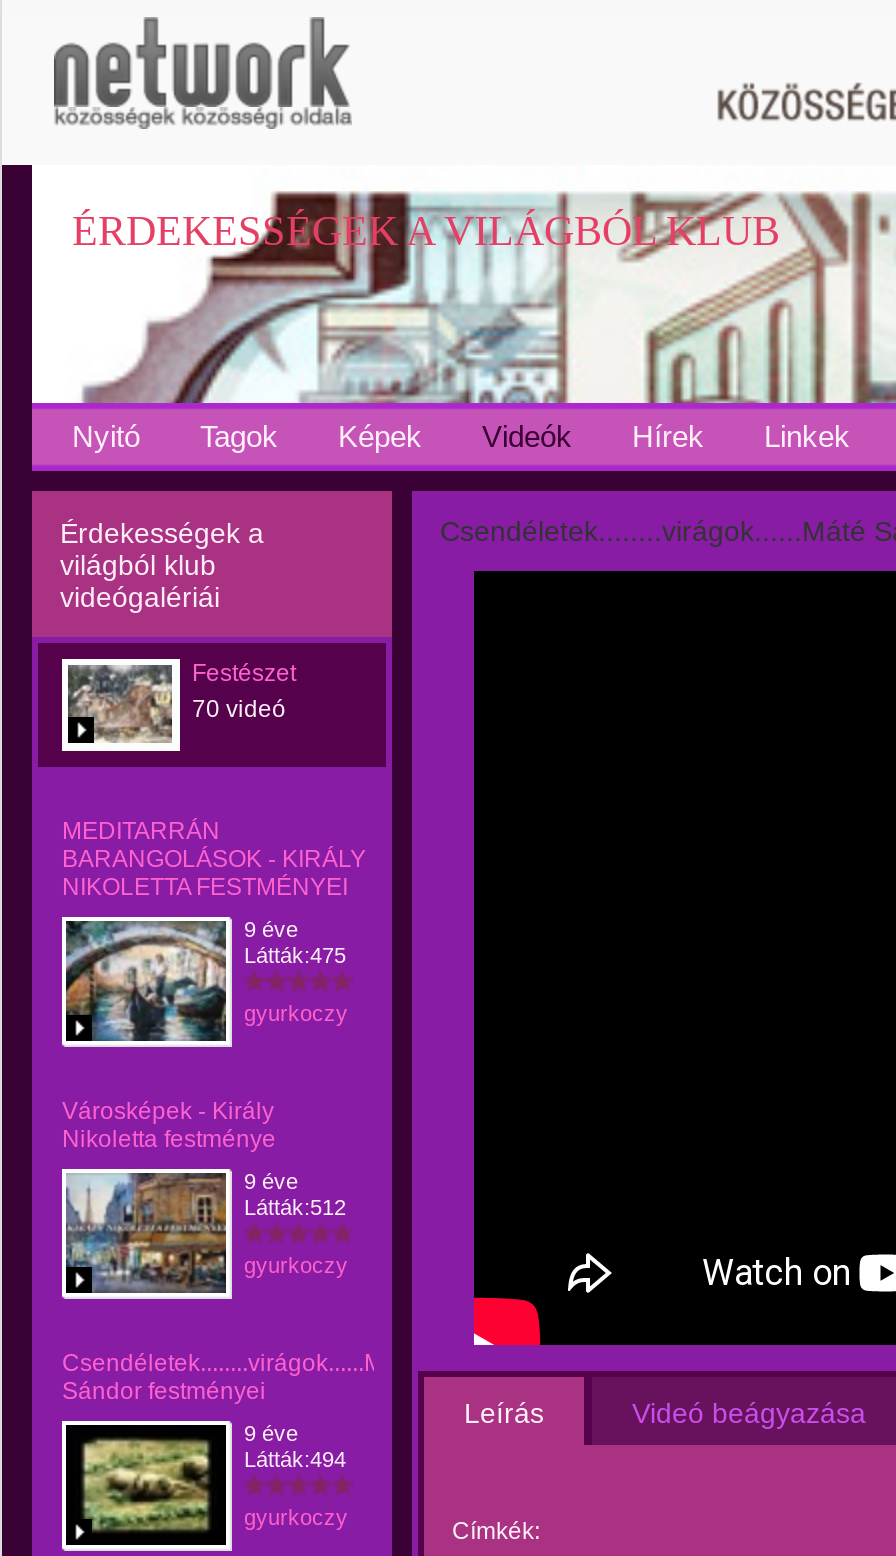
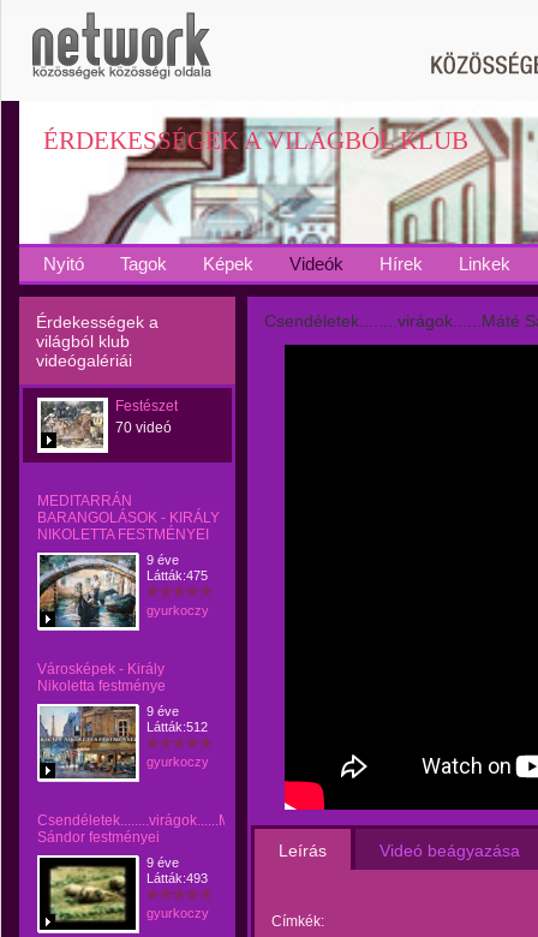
- Látták:494
+ Látták:493
